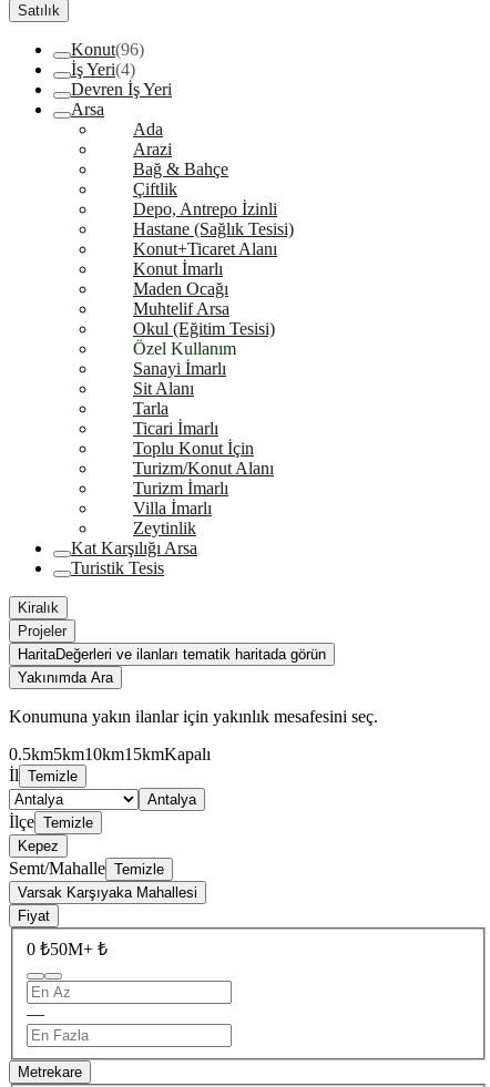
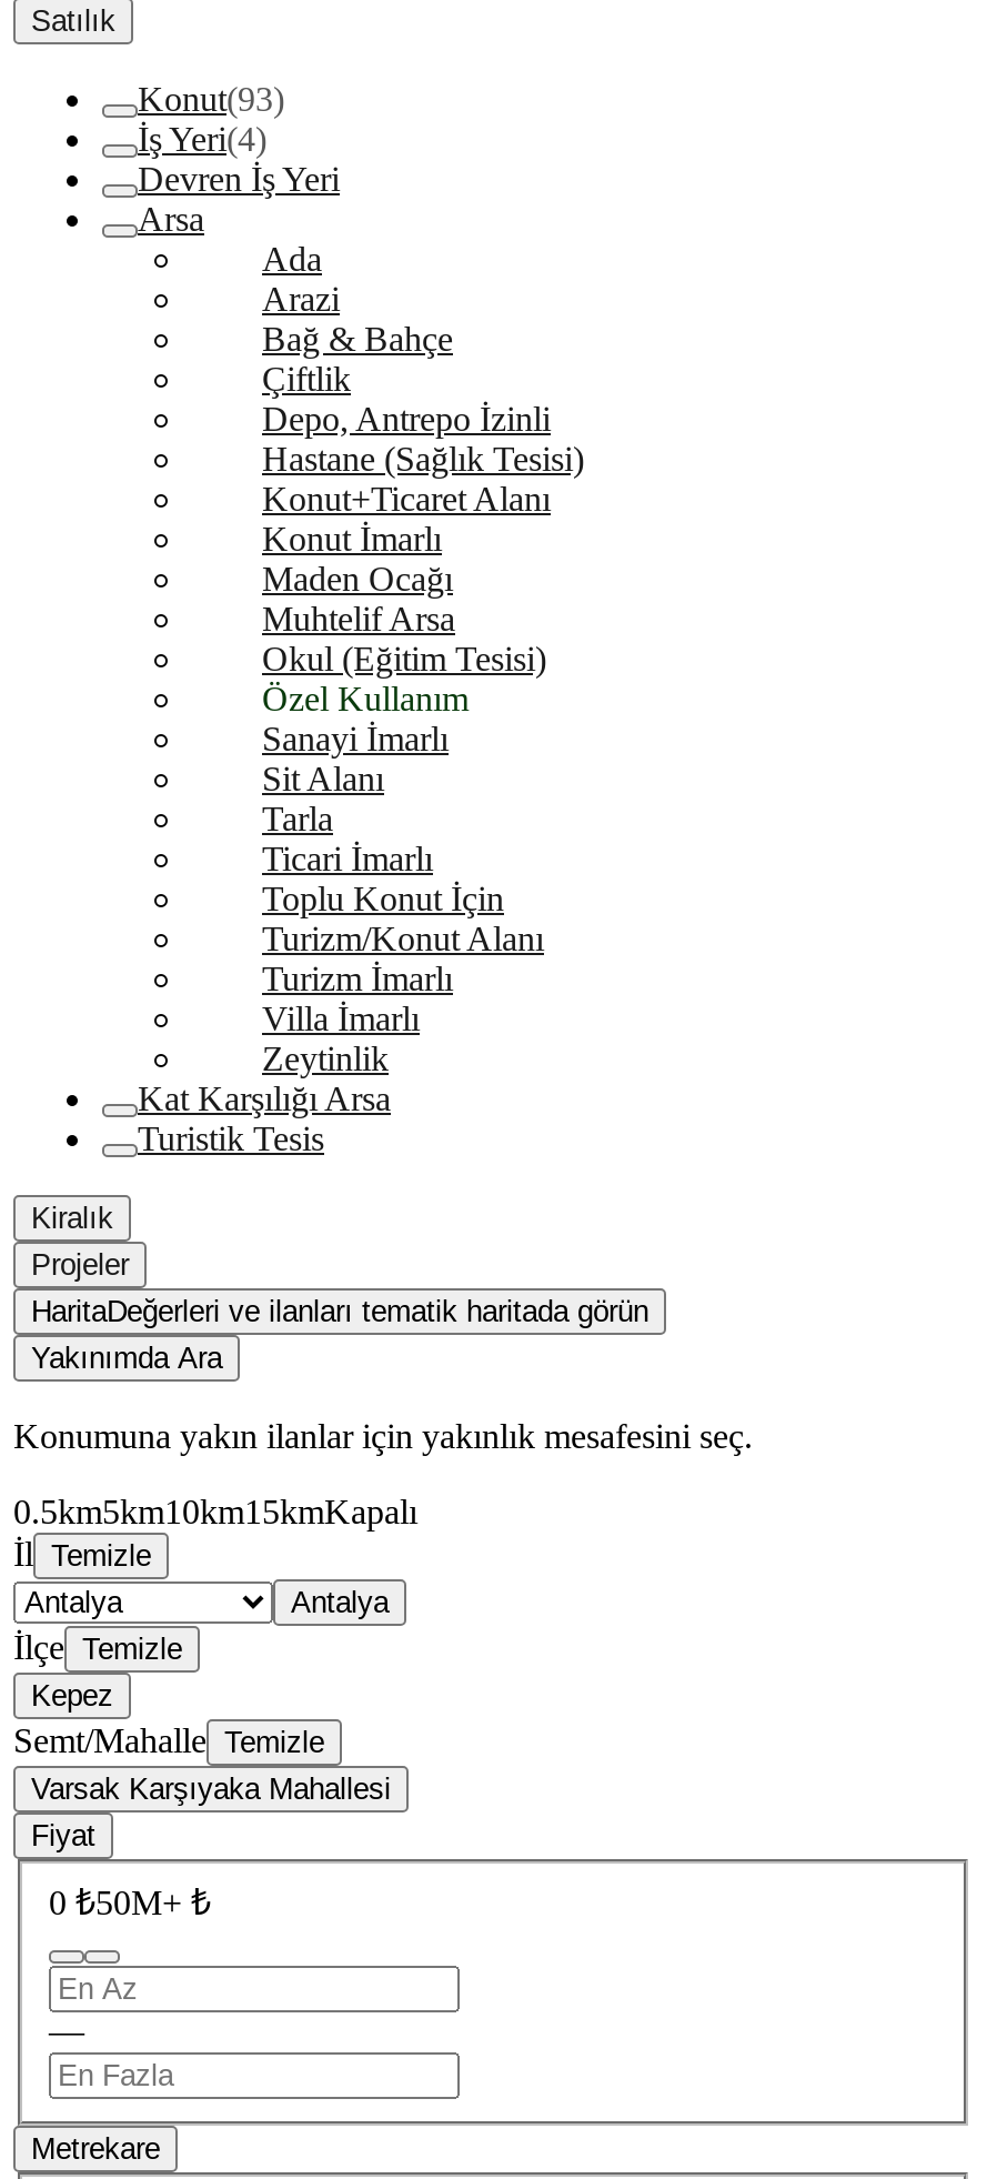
- Konut(96)
+ Konut(93)
